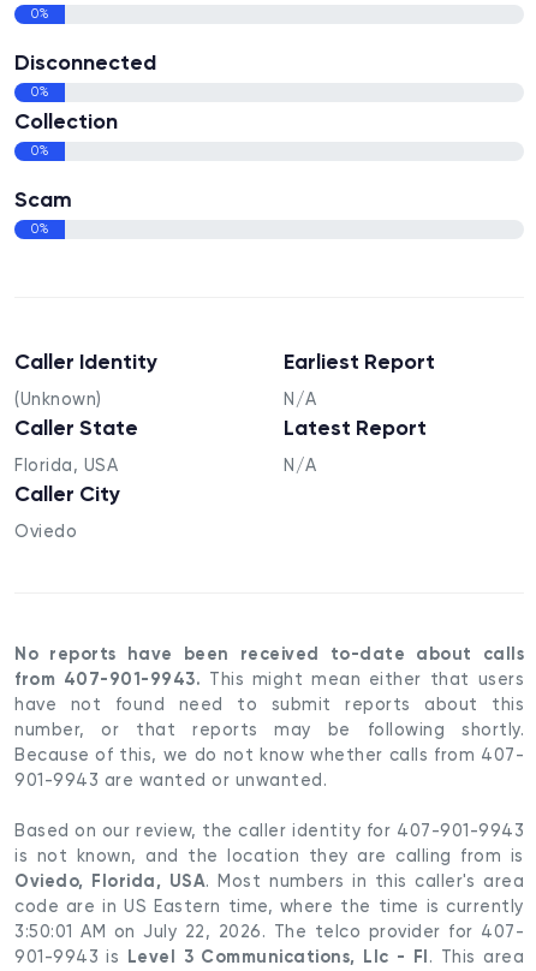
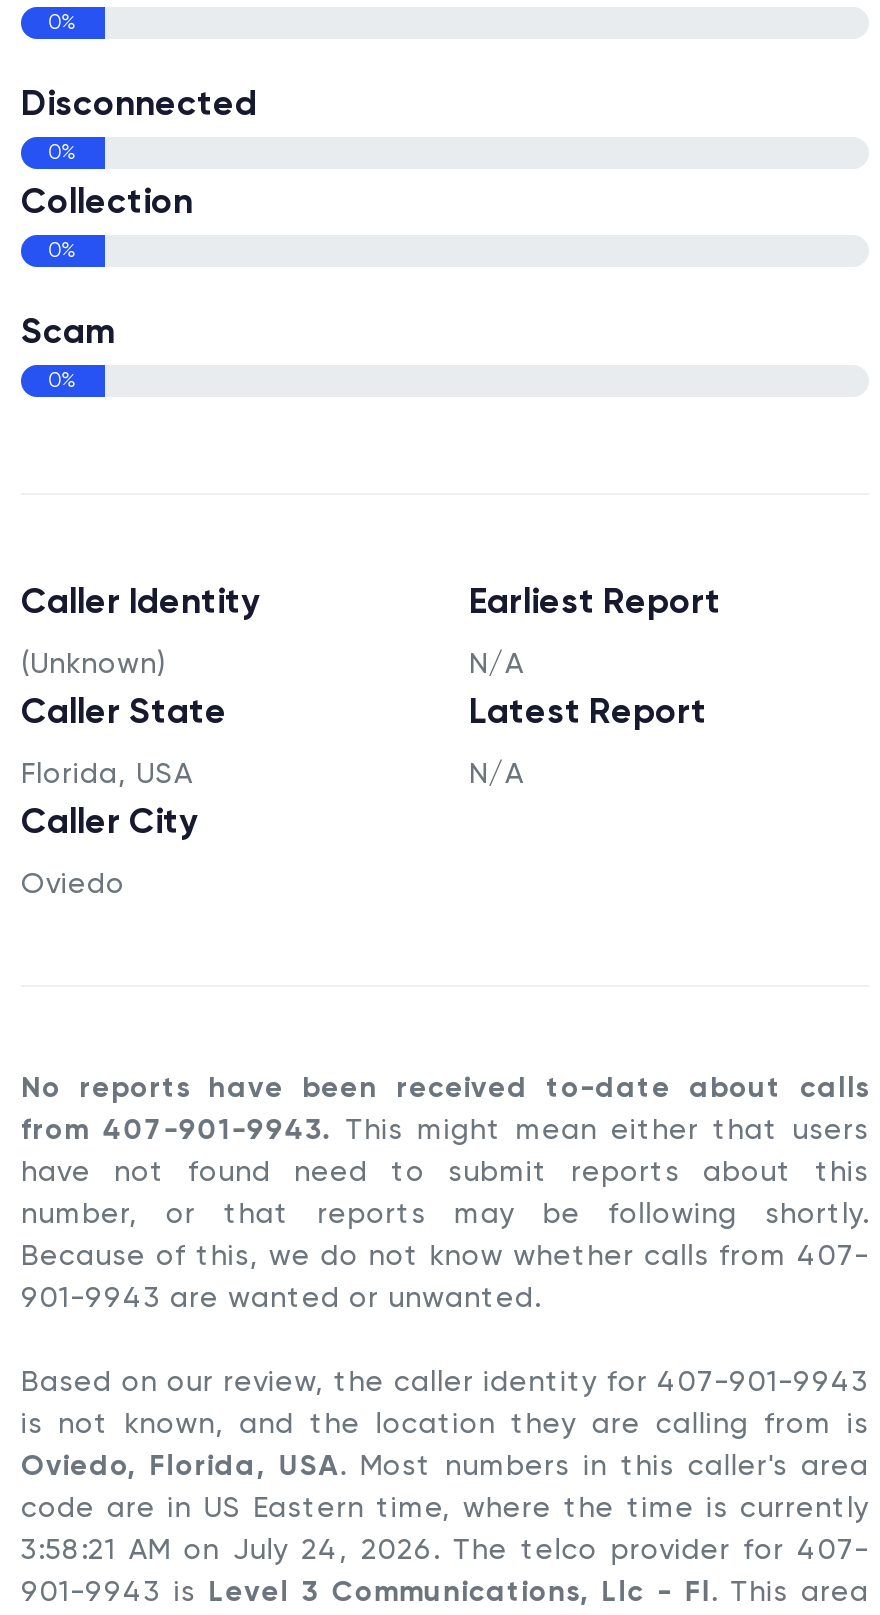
- 3:50:01 AM on July 22, 2026. The telco provider for 407-
+ 3:58:21 AM on July 24, 2026. The telco provider for 407-
